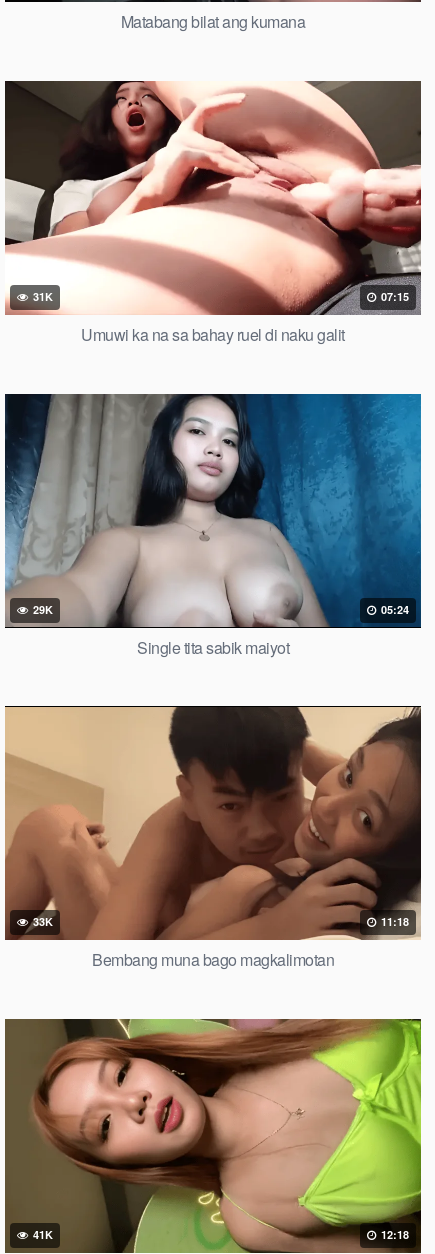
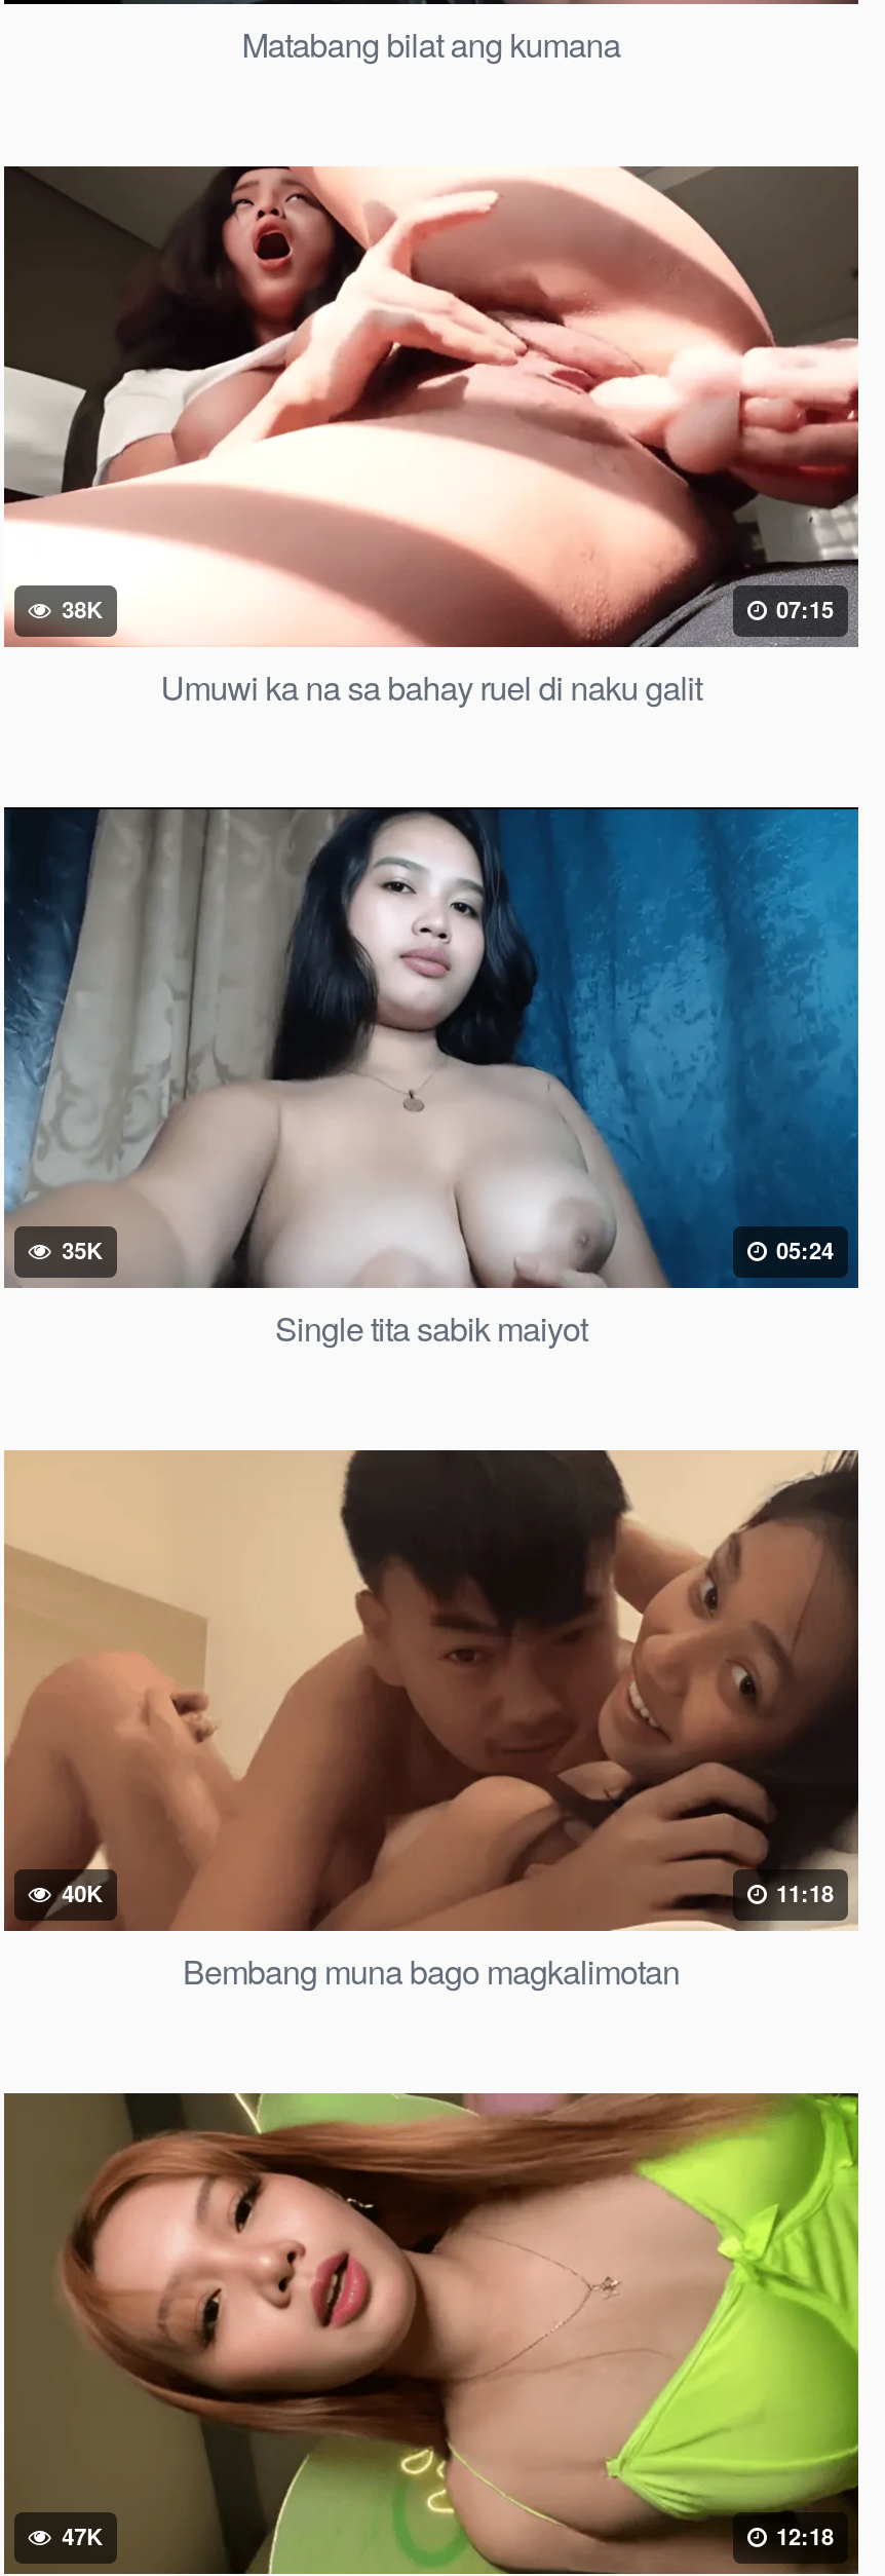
- 31K
+ 38K

- 29K
+ 35K

- 33K
+ 40K

- 41K
+ 47K
